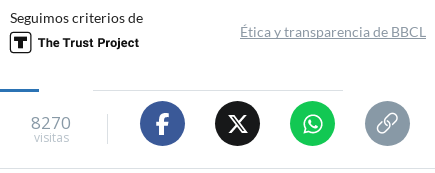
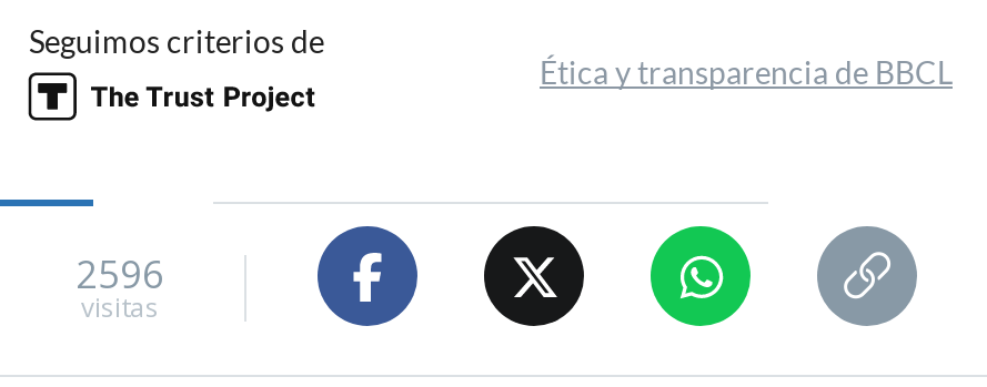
- 8270
+ 2596
